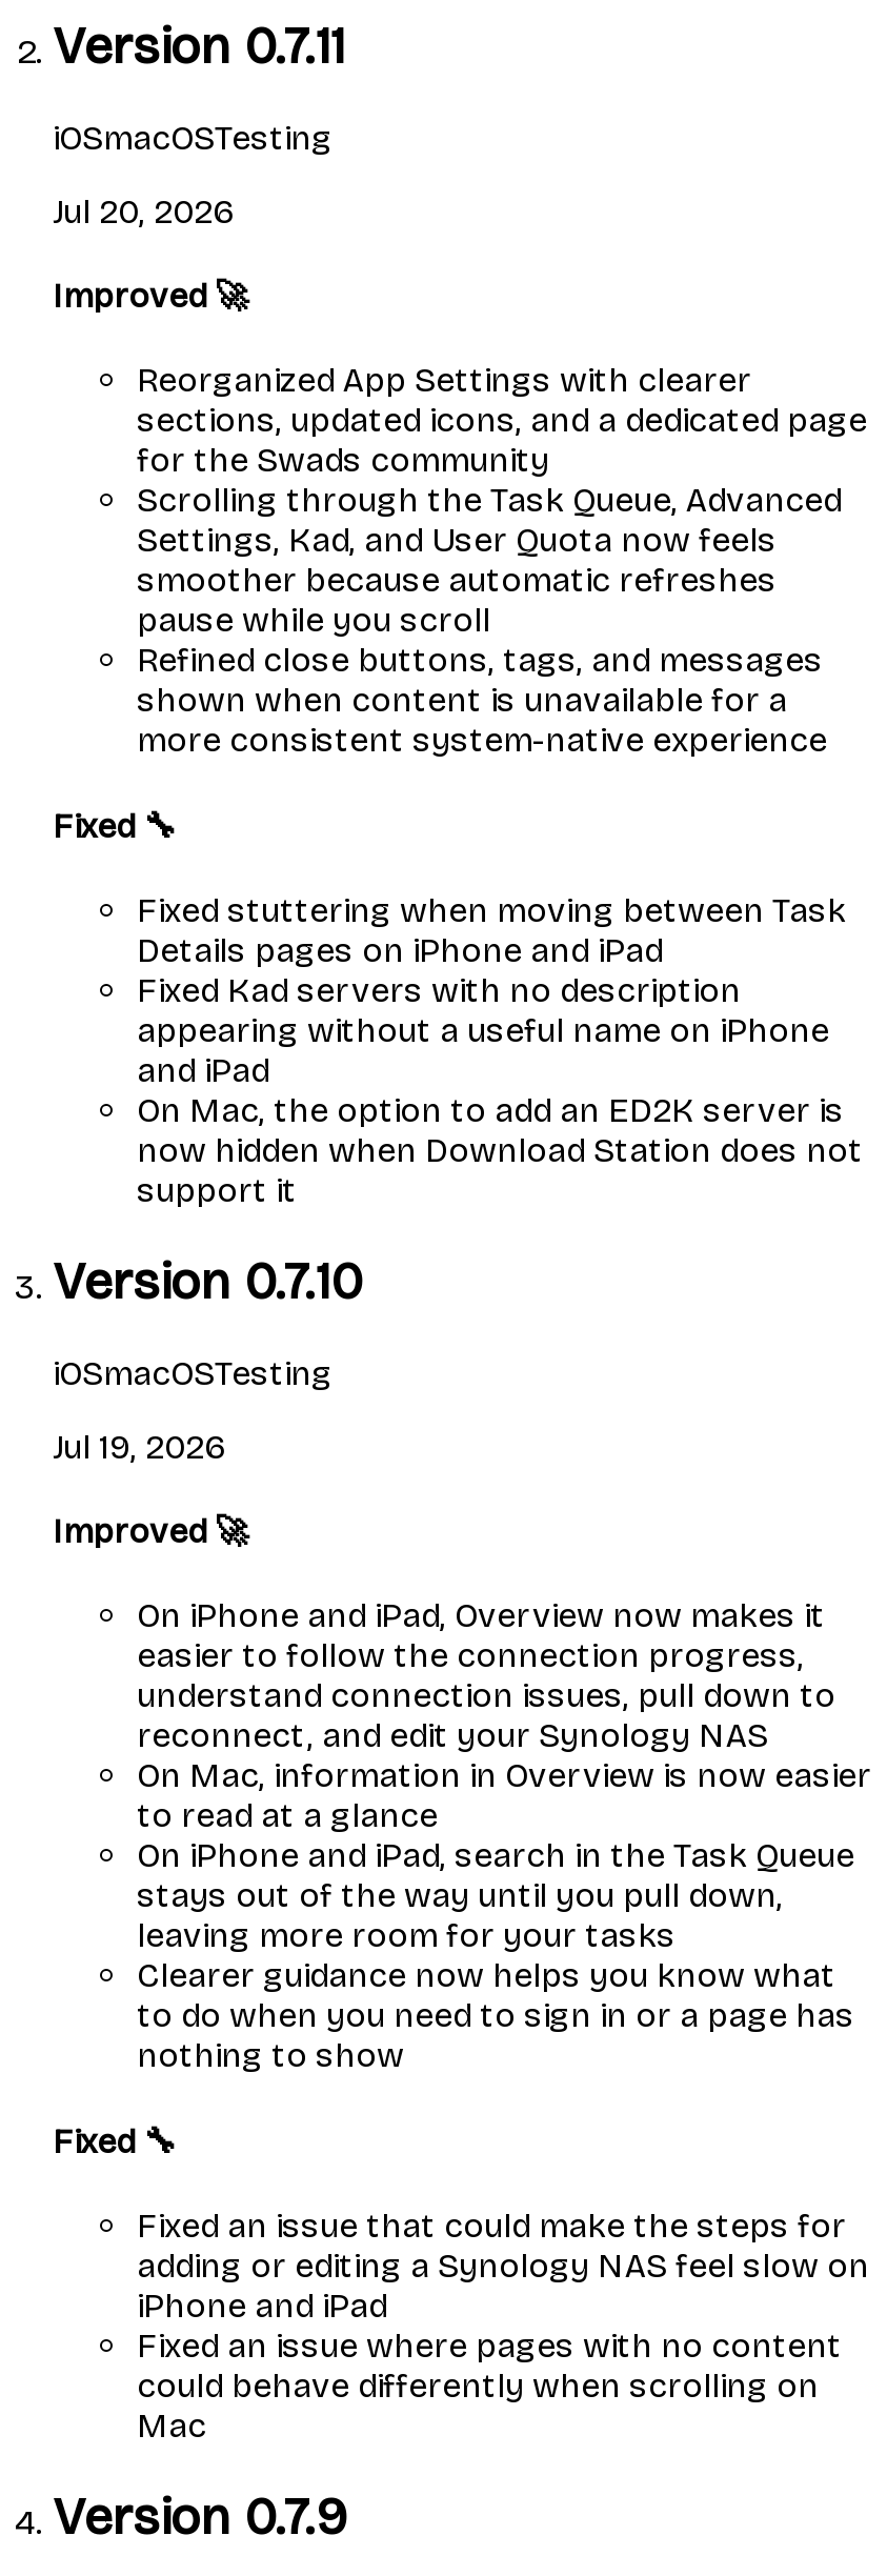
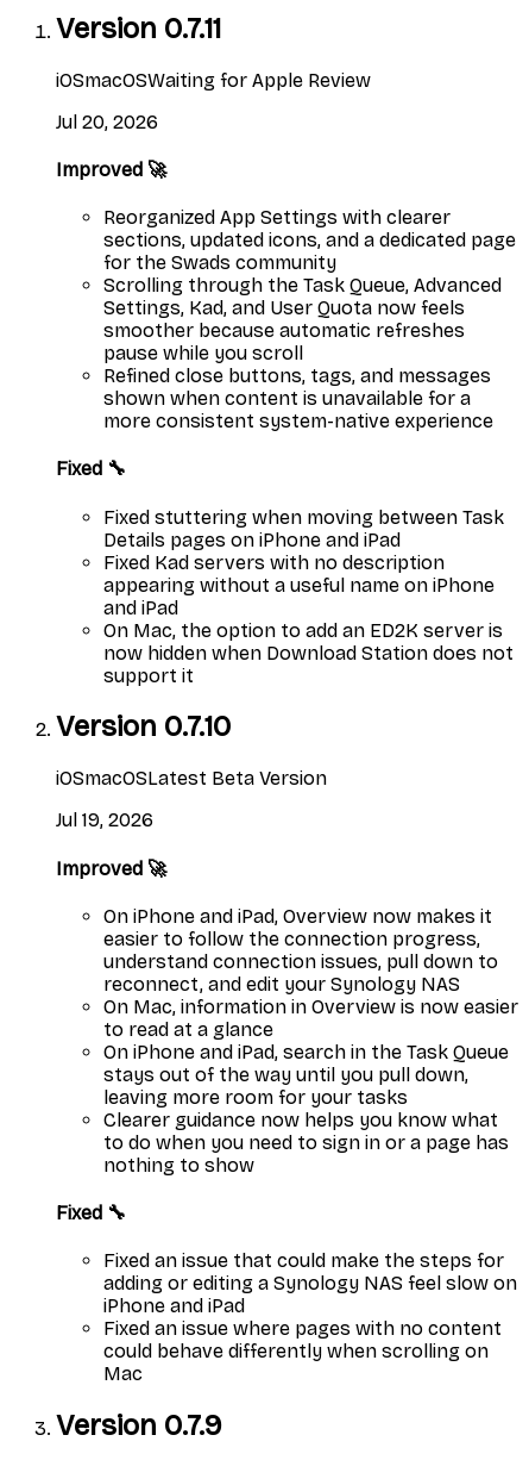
- iOSmacOSTesting
+ iOSmacOSWaiting for Apple Review

- iOSmacOSTesting
+ iOSmacOSLatest Beta Version
